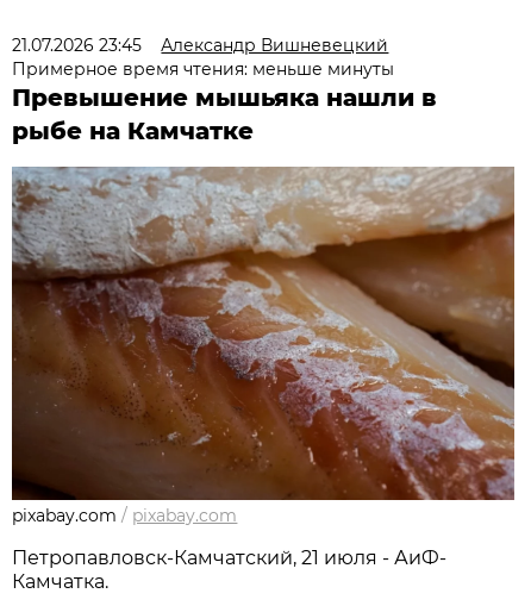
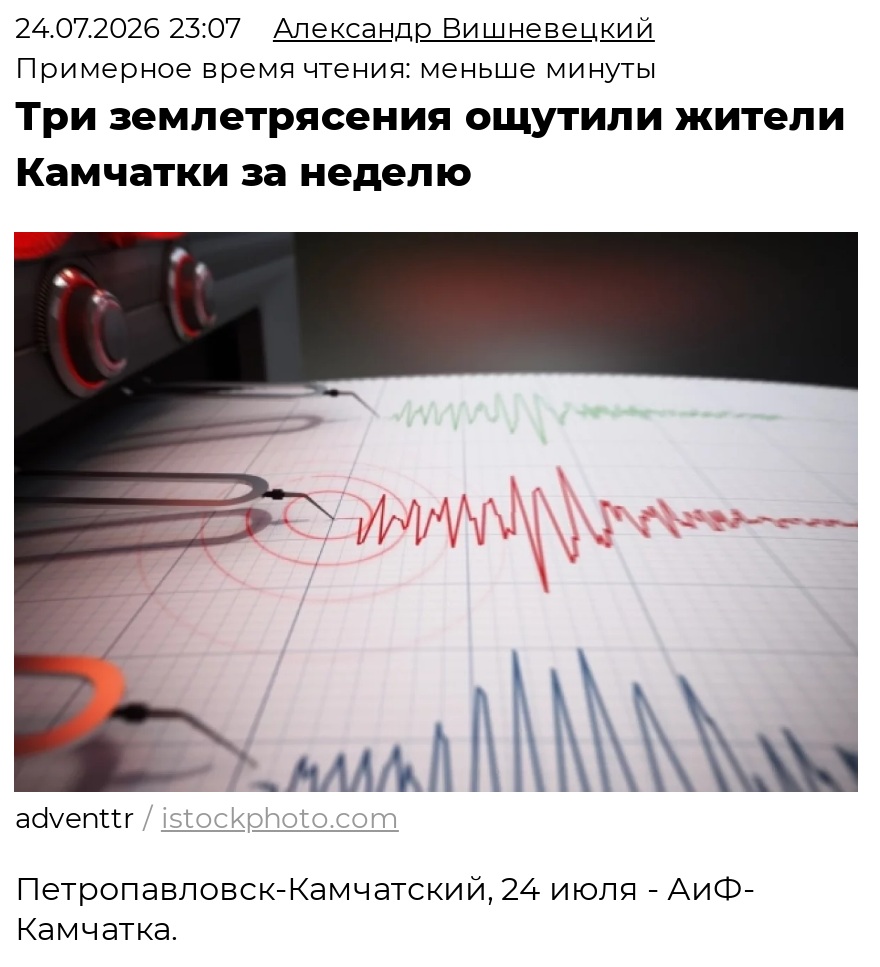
- 21.07.2026 23:45 Александр Вишневецкий
+ 24.07.2026 23:07 Александр Вишневецкий

- Превышение мышьяка нашли в
- рыбе на Камчатке
+ Три землетрясения ощутили жители
+ Камчатки за неделю

- [image]
- pixabay.com / pixabay.com
+ [image]
+ adventtr / istockphoto.com

- Петропавловск-Камчатский, 21 июля - АиФ-
+ Петропавловск-Камчатский, 24 июля - АиФ-
